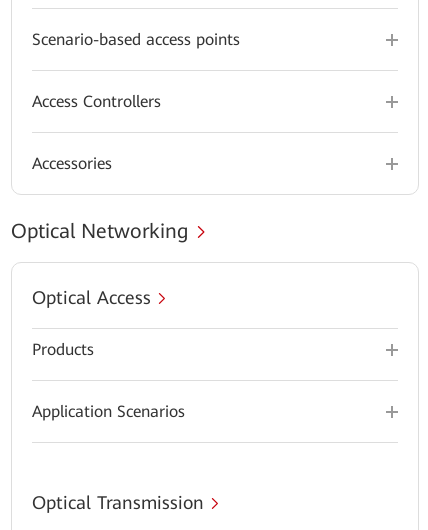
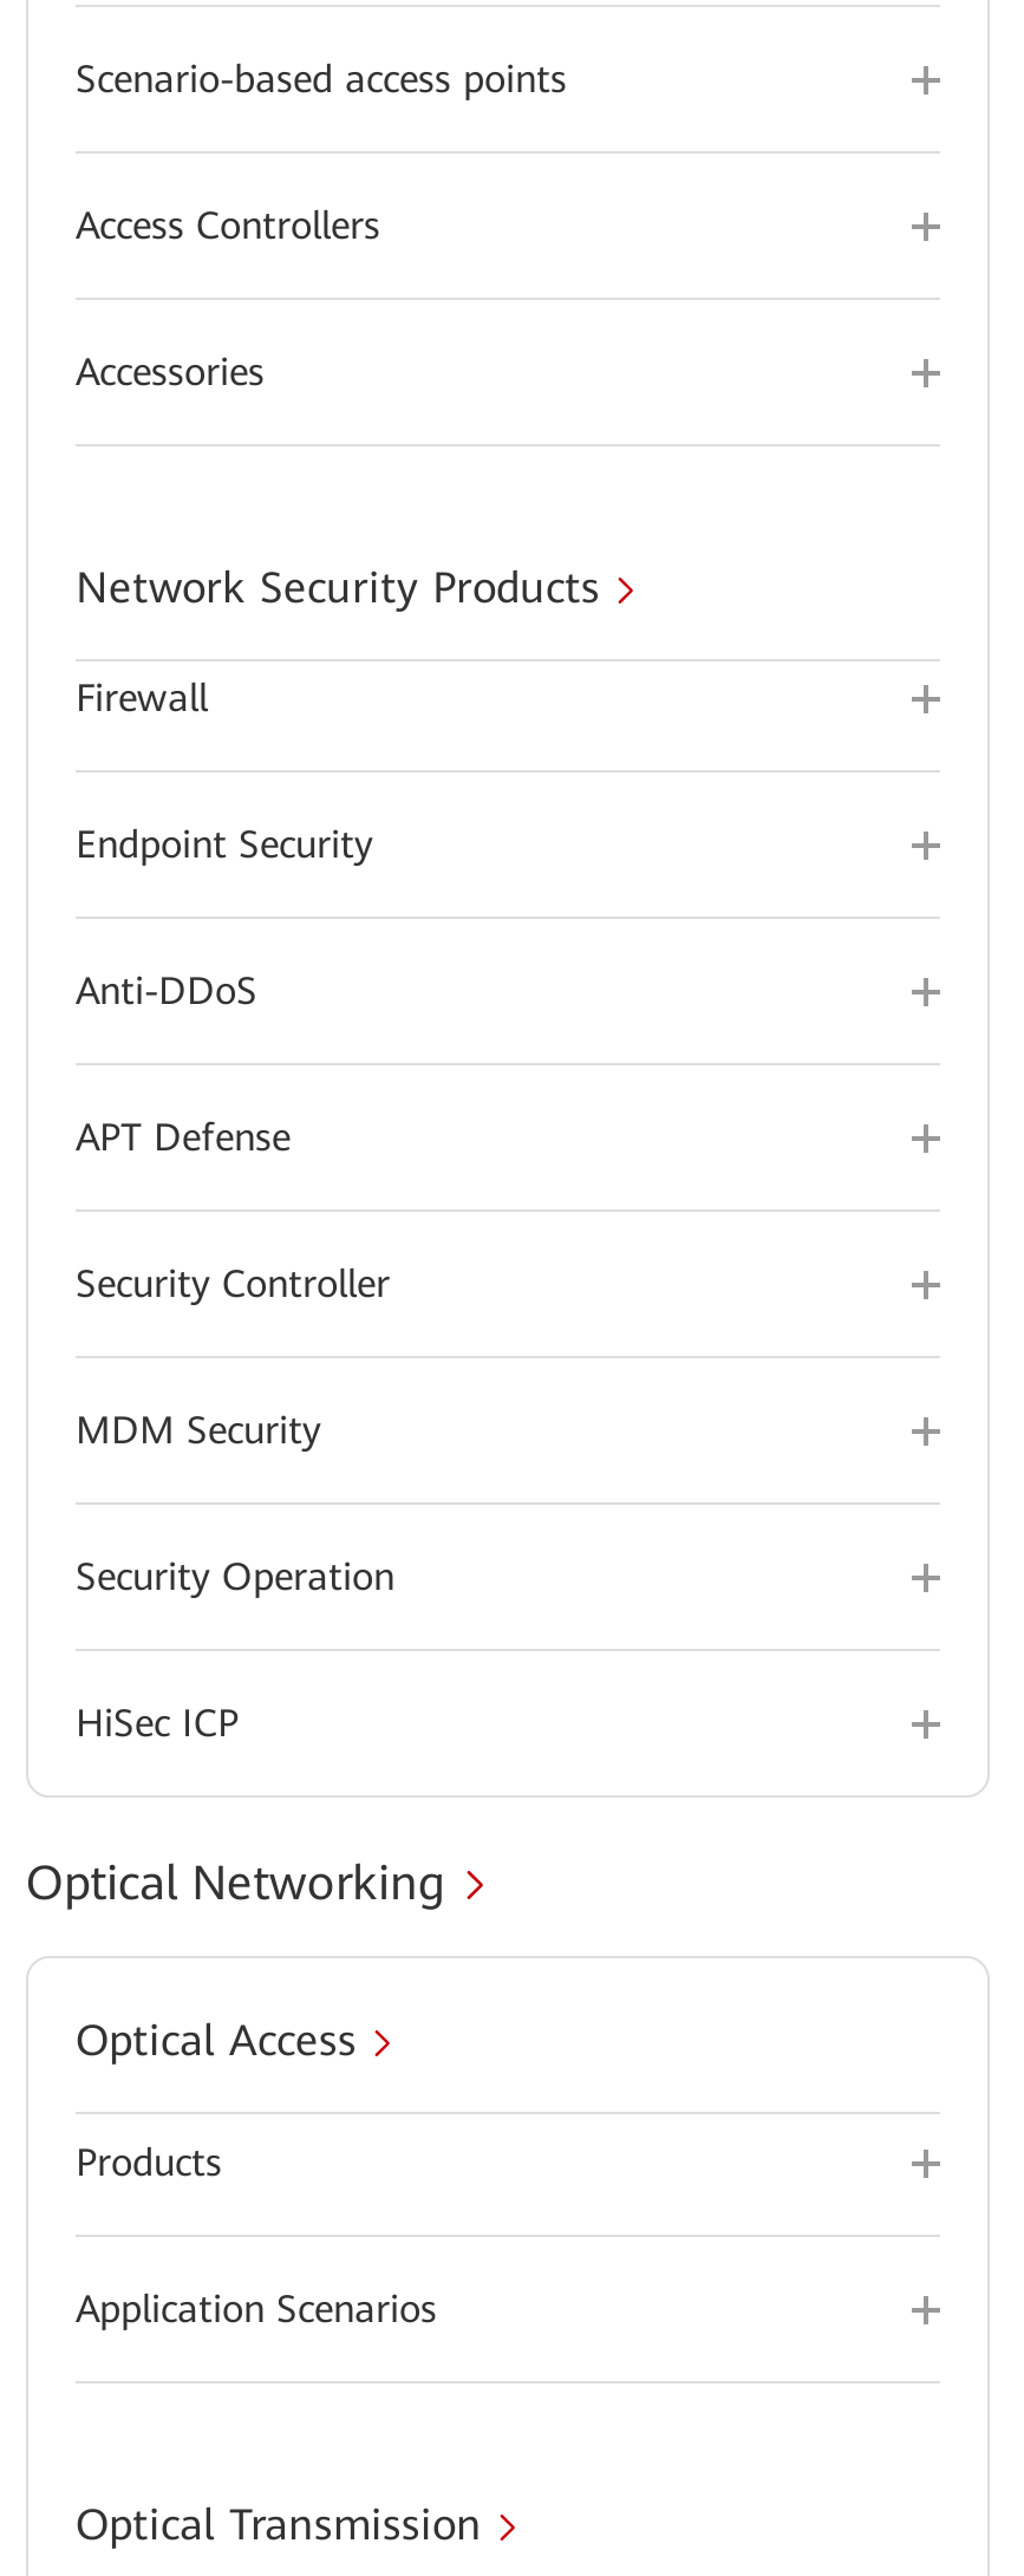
+ Network Security Products
+ Firewall
+ Endpoint Security
+ Anti-DDoS
+ APT Defense
+ Security Controller
+ MDM Security
+ Security Operation
+ HiSec ICP
